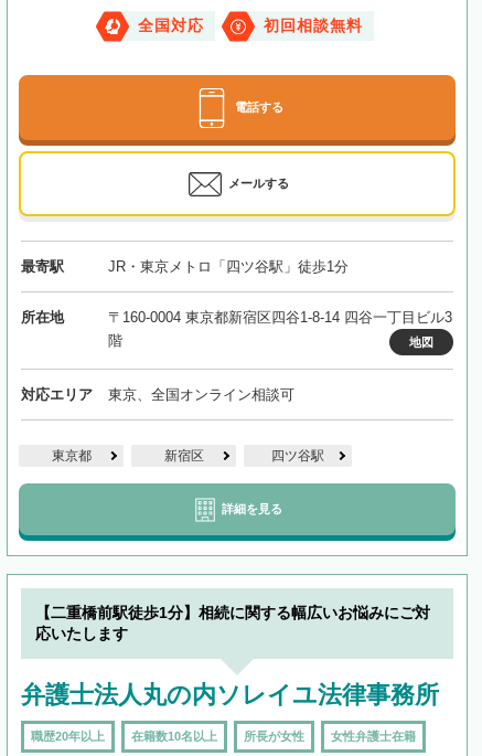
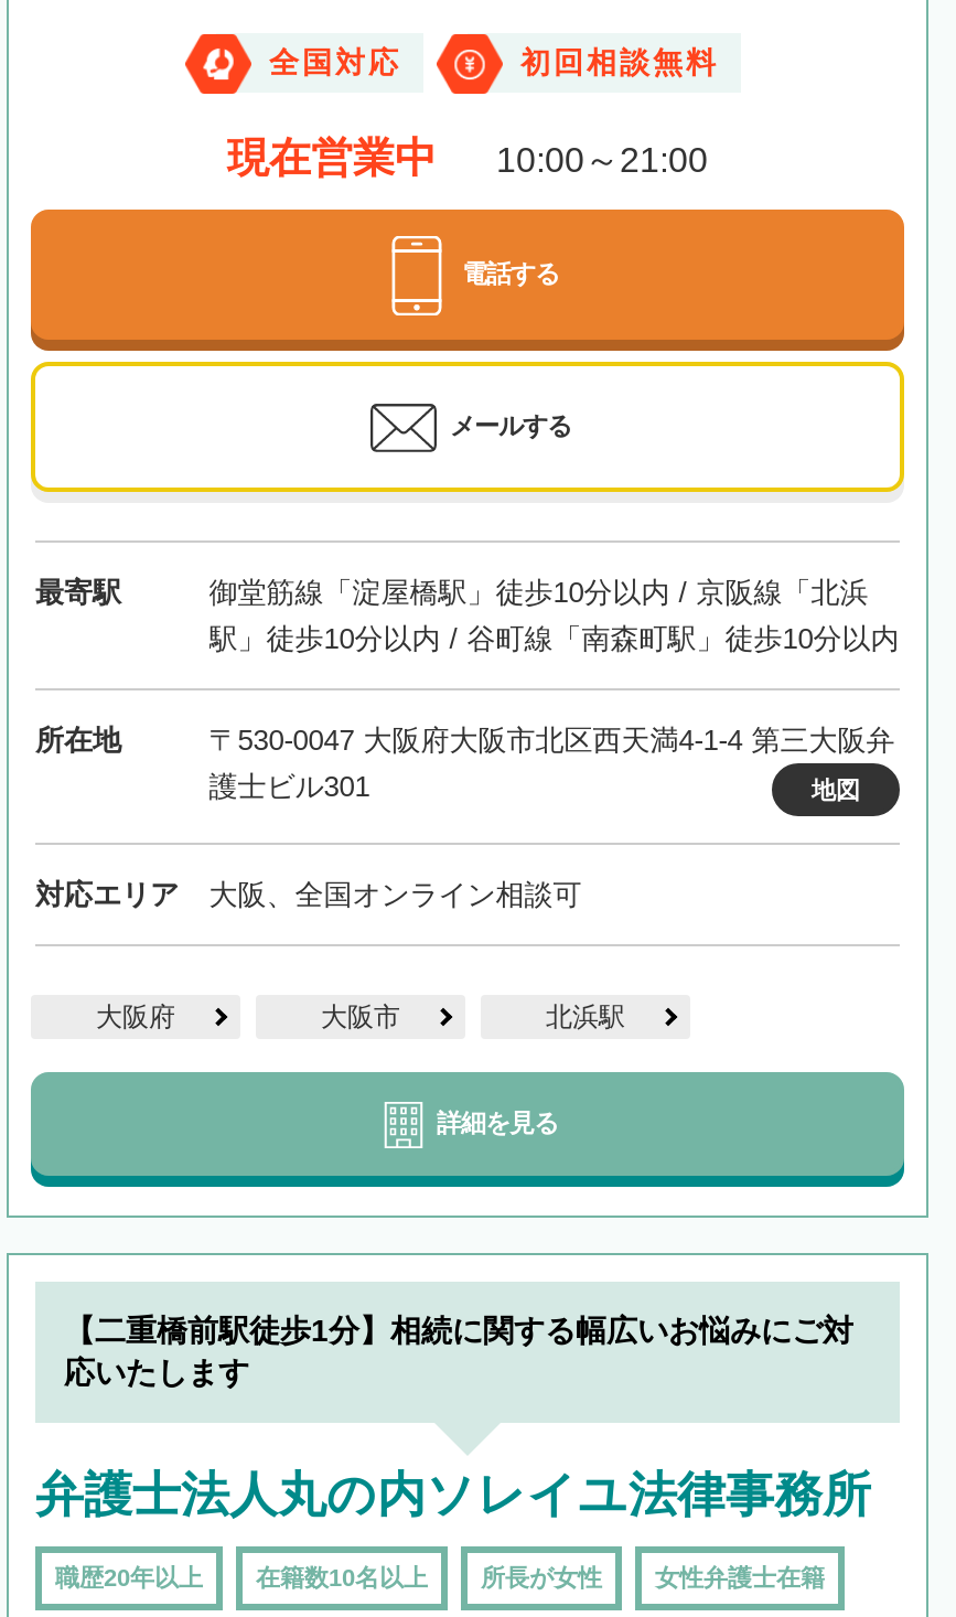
+ 現在営業中
+ 10:00～21:00

- JR・東京メトロ「四ツ谷駅」徒歩1分
+ 御堂筋線「淀屋橋駅」徒歩10分以内 / 京阪線「北浜
+ 駅」徒歩10分以内 / 谷町線「南森町駅」徒歩10分以内

- 〒160-0004 東京都新宿区四谷1-8-14 四谷一丁目ビル3
- 階
+ 〒530-0047 大阪府大阪市北区西天満4-1-4 第三大阪弁
+ 護士ビル301

- 東京、全国オンライン相談可
+ 大阪、全国オンライン相談可

- 東京都
- 新宿区
- 四ツ谷駅
+ 大阪府
+ 大阪市
+ 北浜駅
